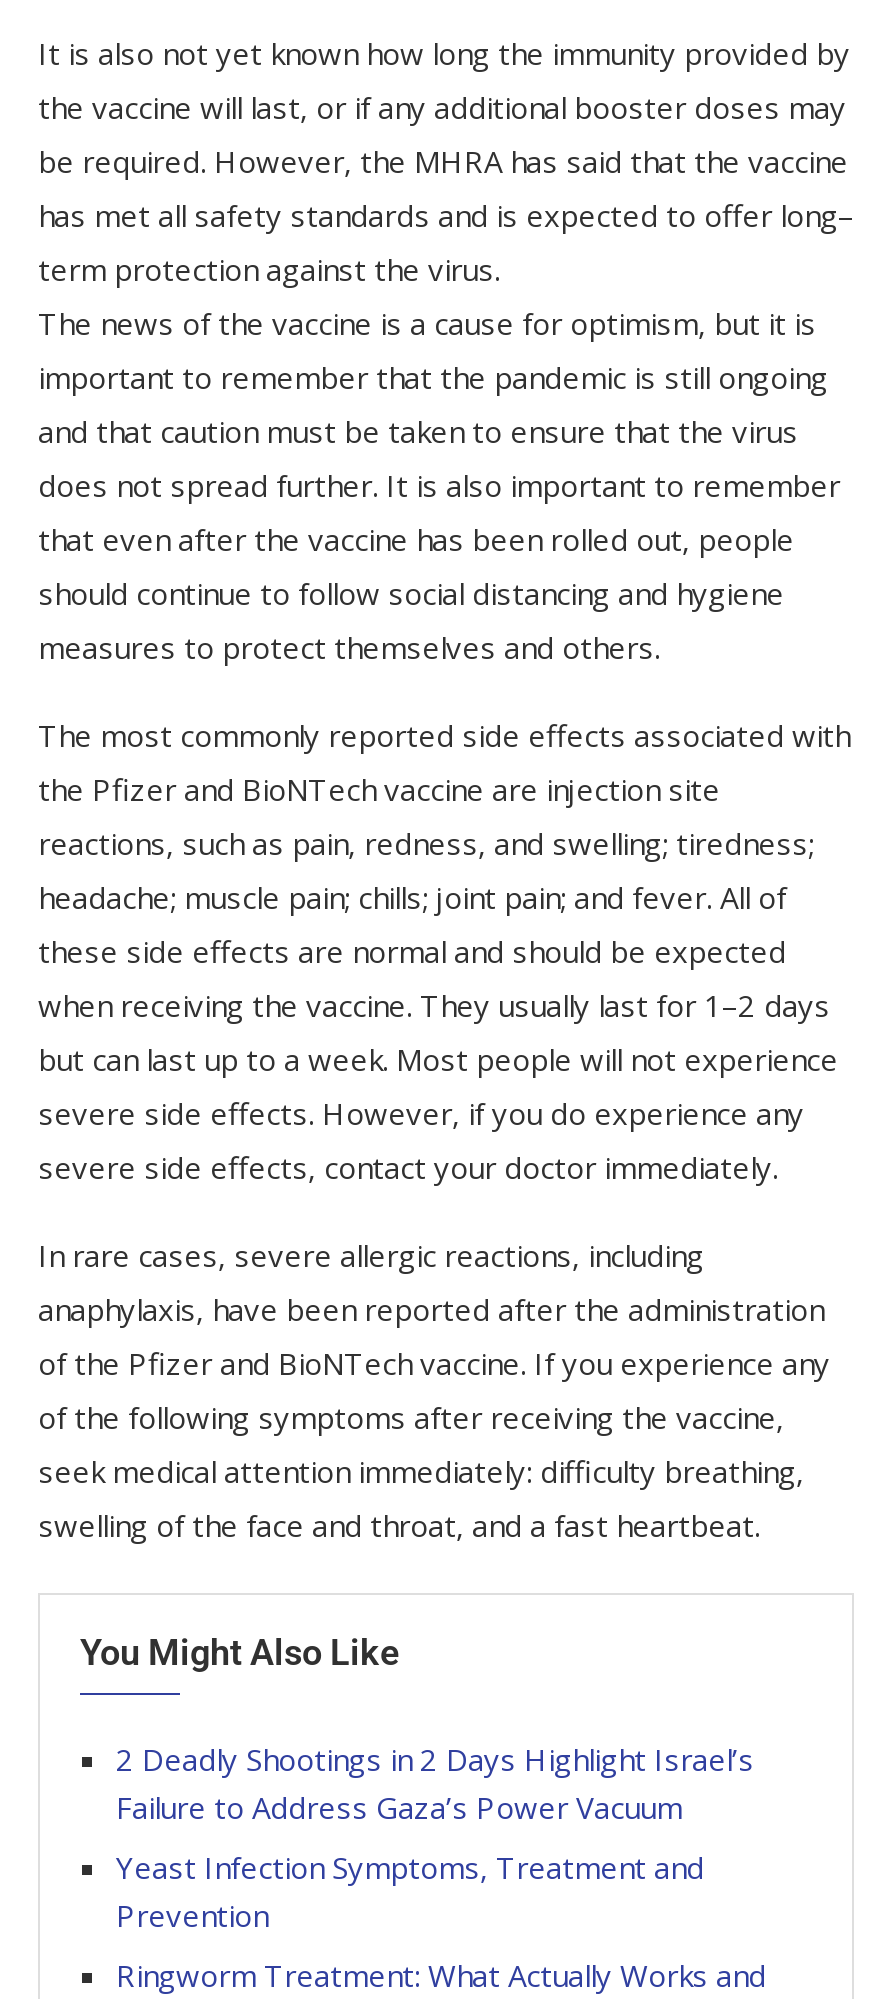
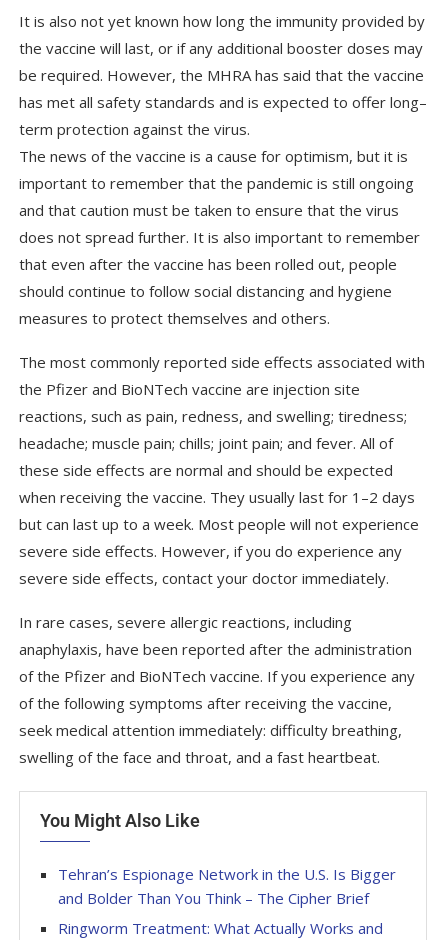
- 2 Deadly Shootings in 2 Days Highlight Israel’s
- Failure to Address Gaza’s Power Vacuum
- Yeast Infection Symptoms, Treatment and
- Prevention
+ Tehran’s Espionage Network in the U.S. Is Bigger
+ and Bolder Than You Think – The Cipher Brief
